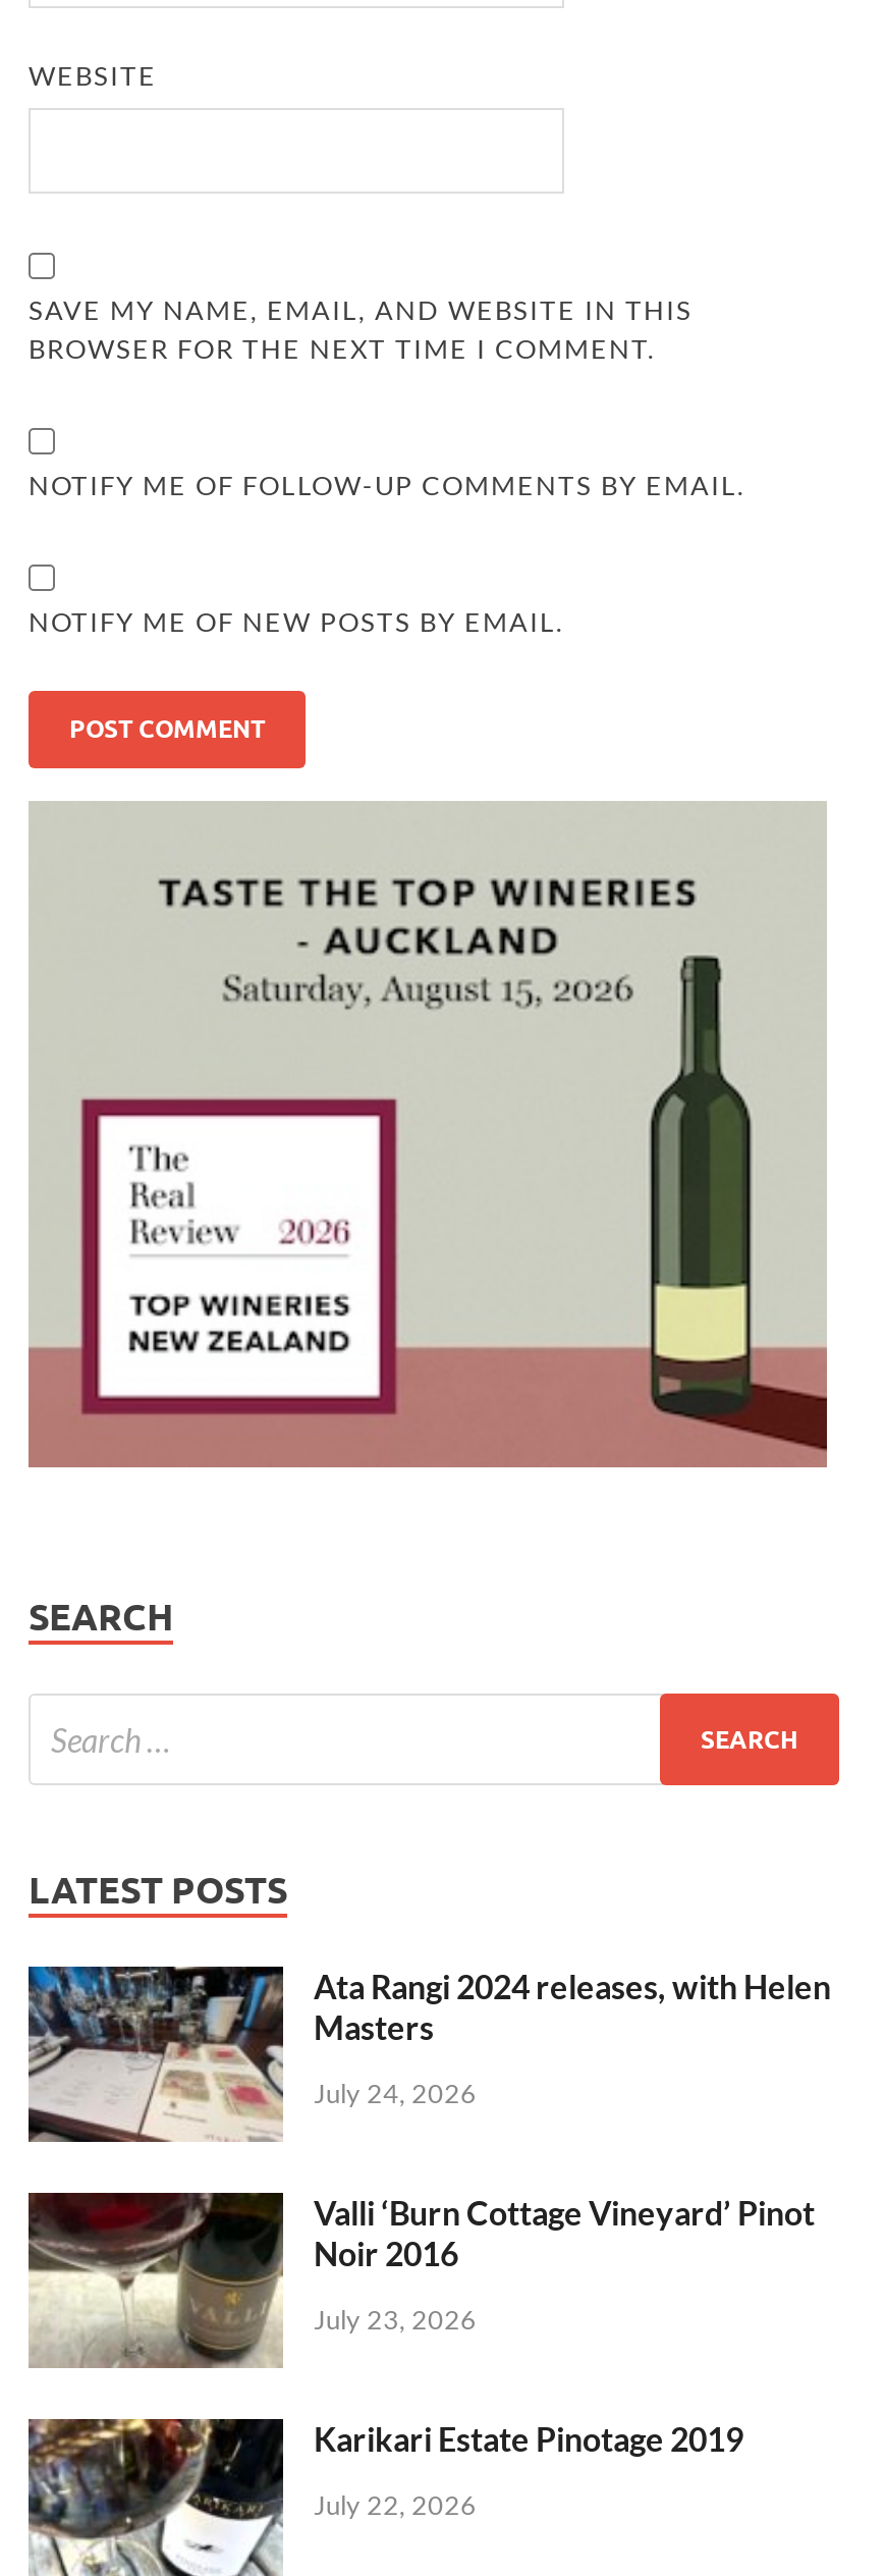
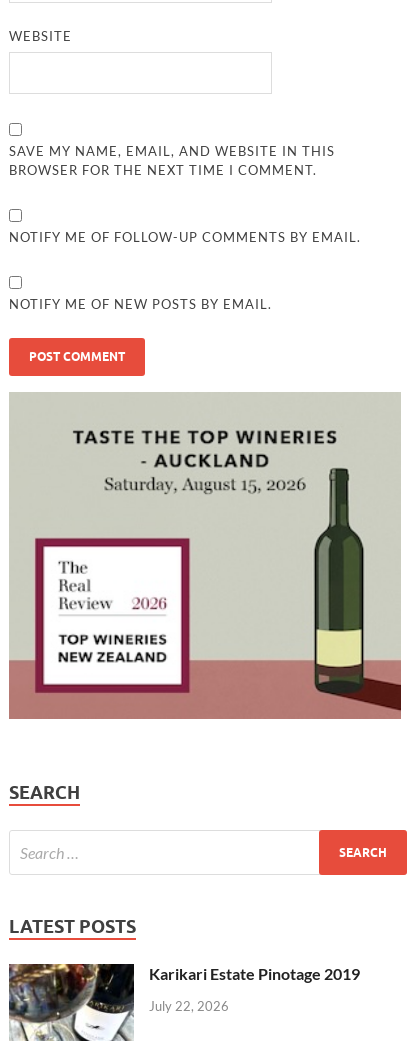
- [image]
- Ata Rangi 2024 releases, with Helen
- Masters
- July 24, 2026
- Valli ‘Burn Cottage Vineyard’ Pinot
- Noir 2016
- July 23, 2026

- [image]
